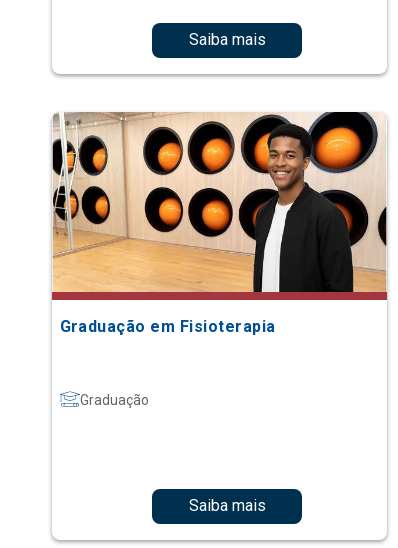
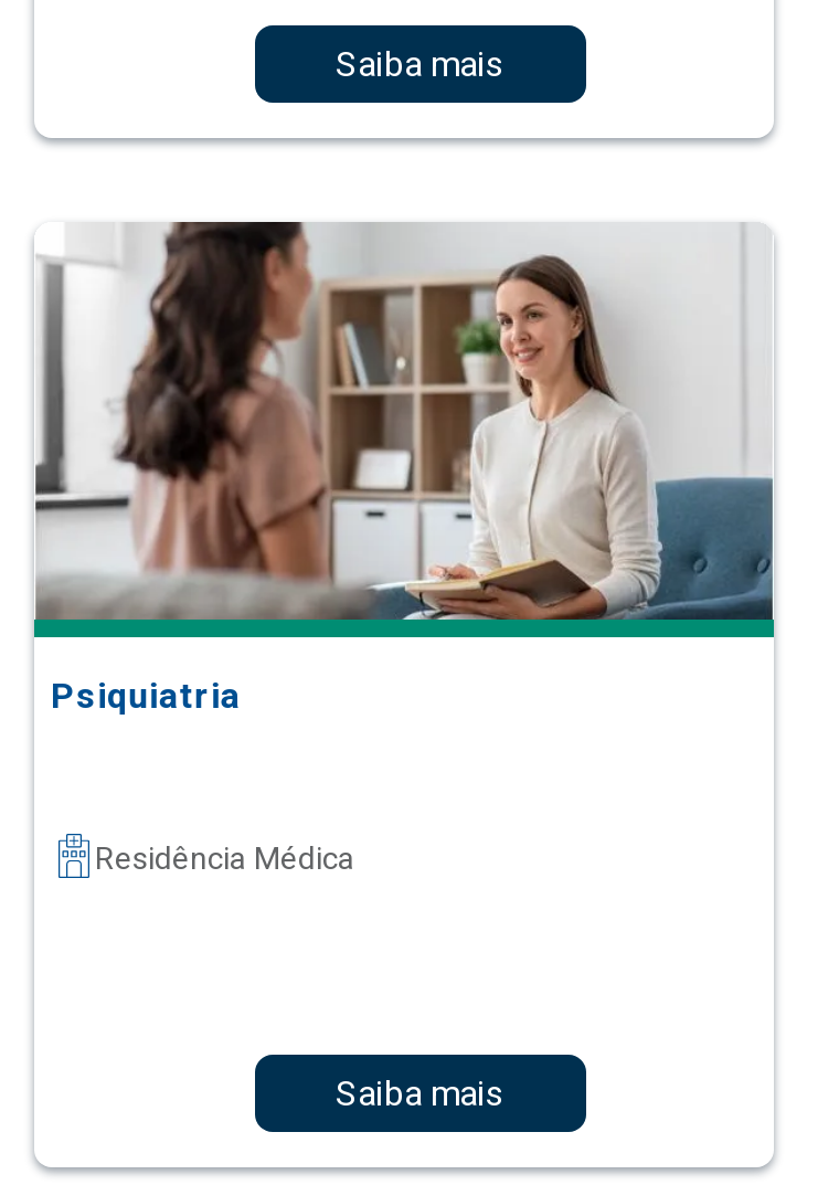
- [image]
- Graduação em Fisioterapia
+ [image]
+ Psiquiatria

- Graduação
+ Residência Médica
